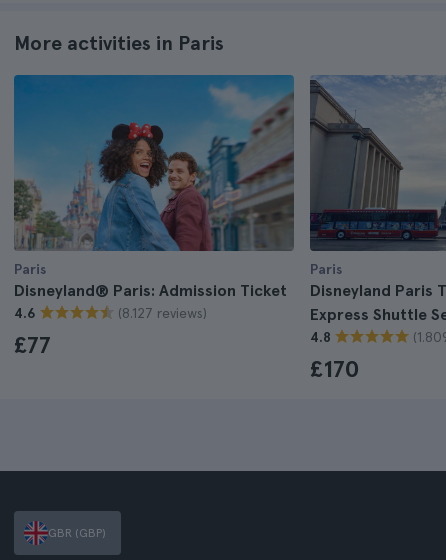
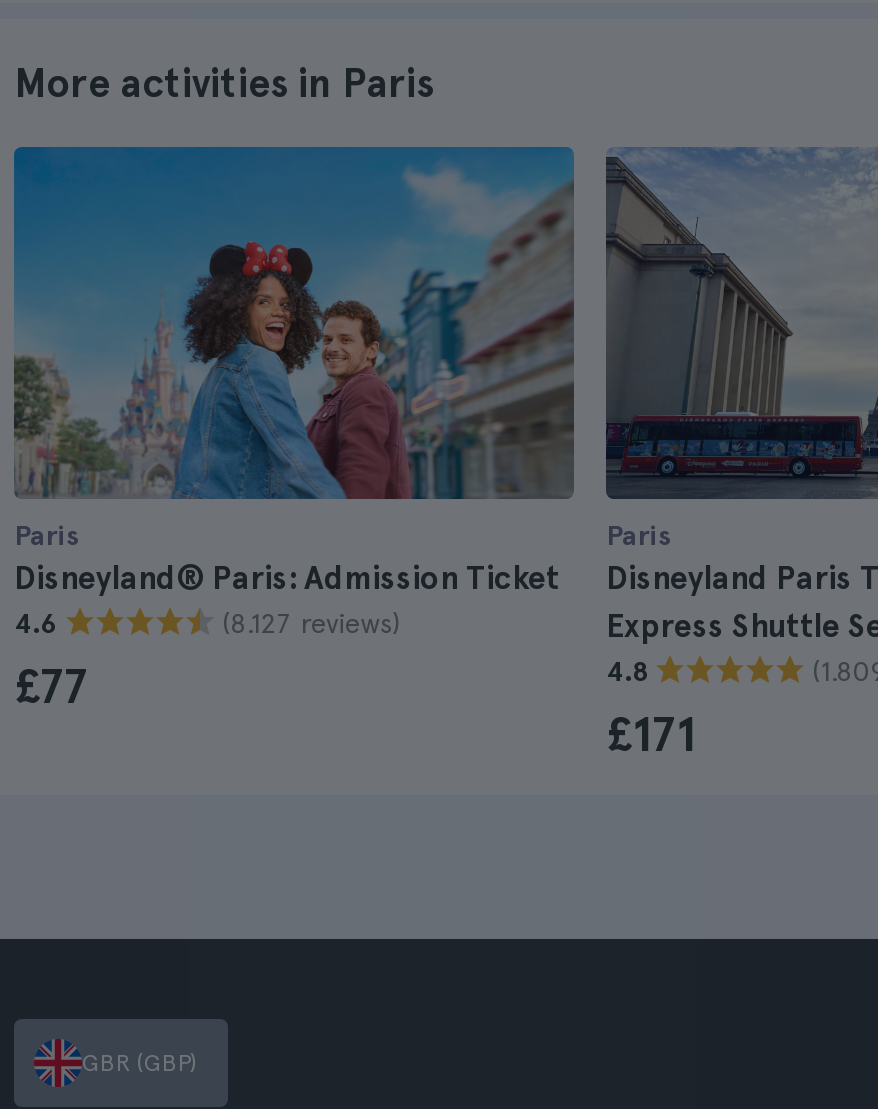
- £170
+ £171
